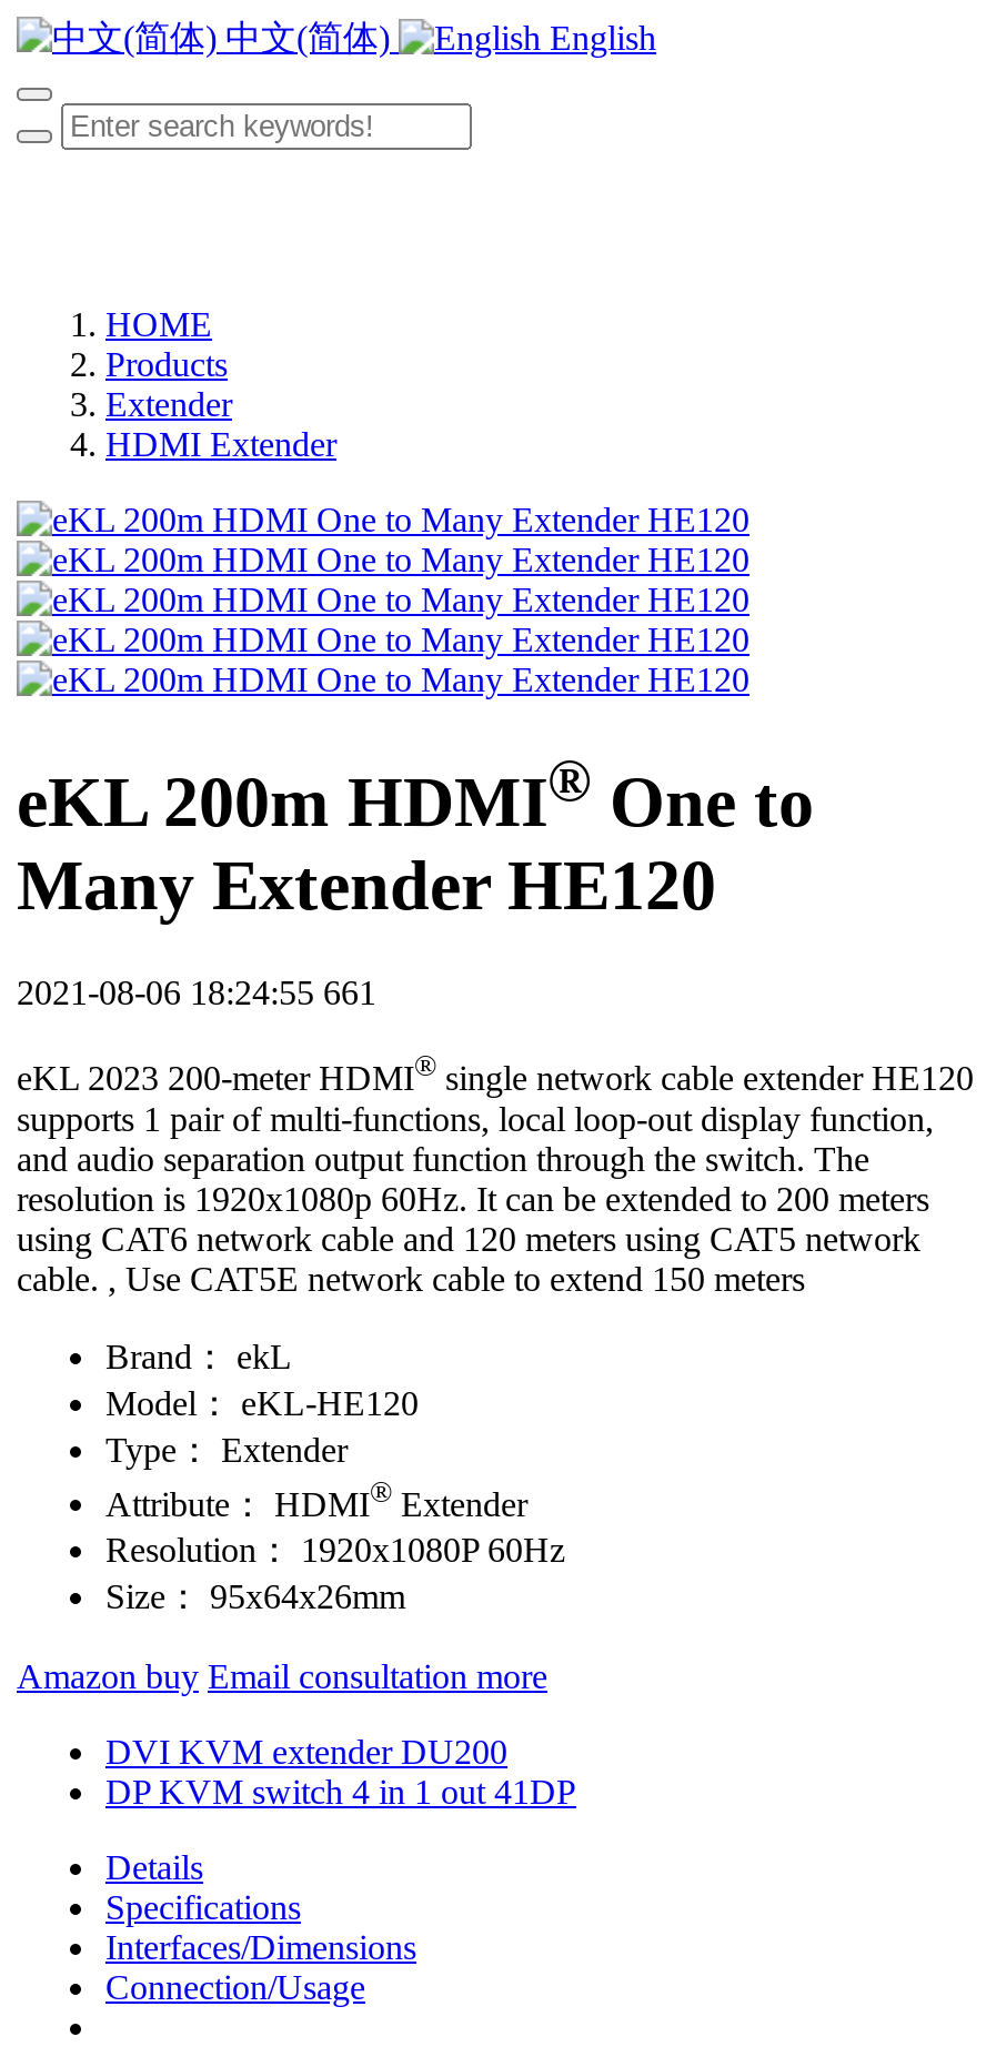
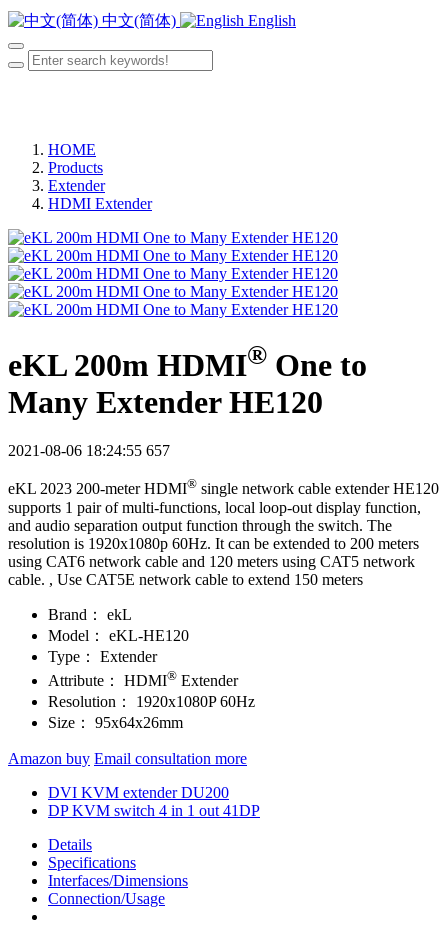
- 2021-08-06 18:24:55 661
+ 2021-08-06 18:24:55 657
